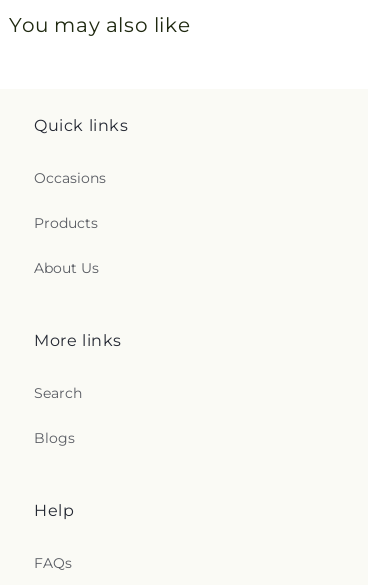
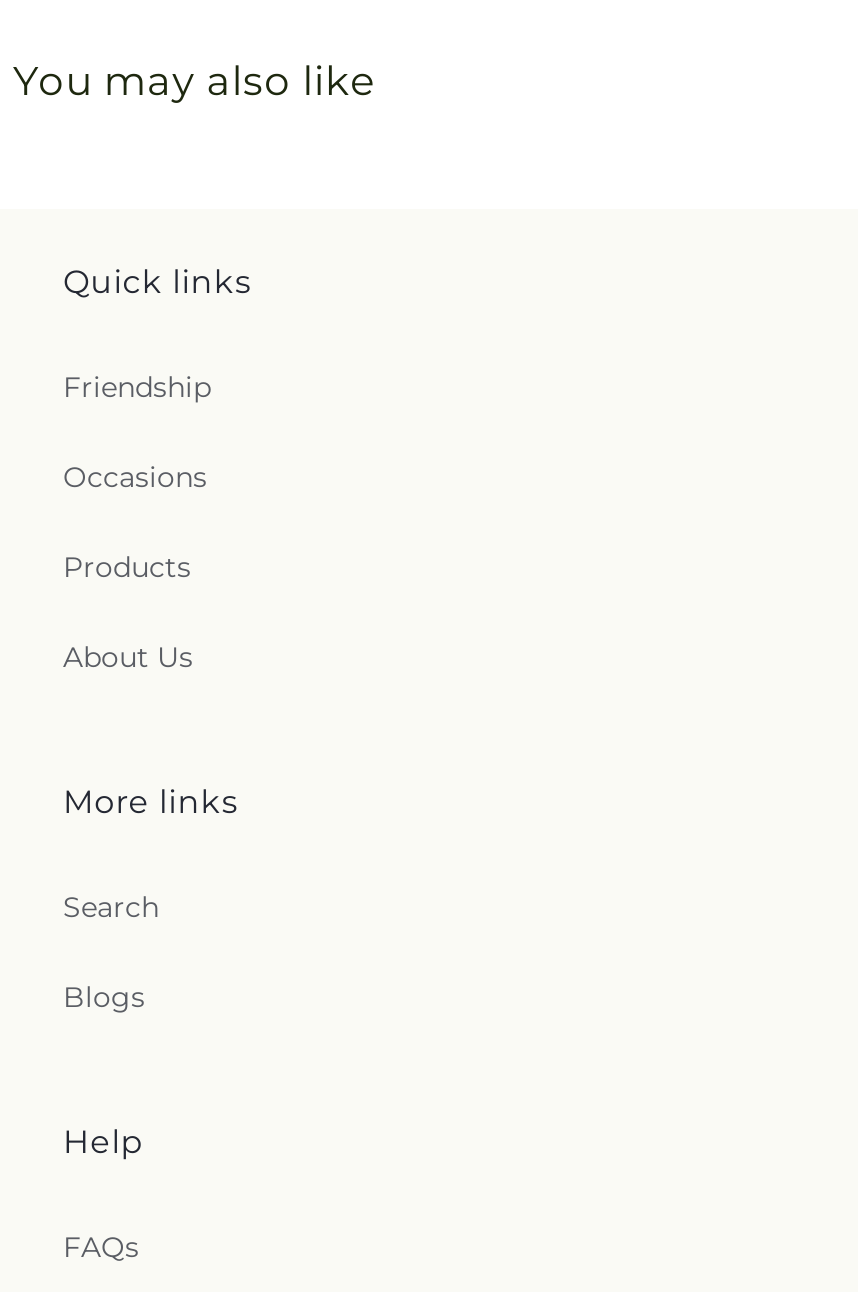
+ Friendship
